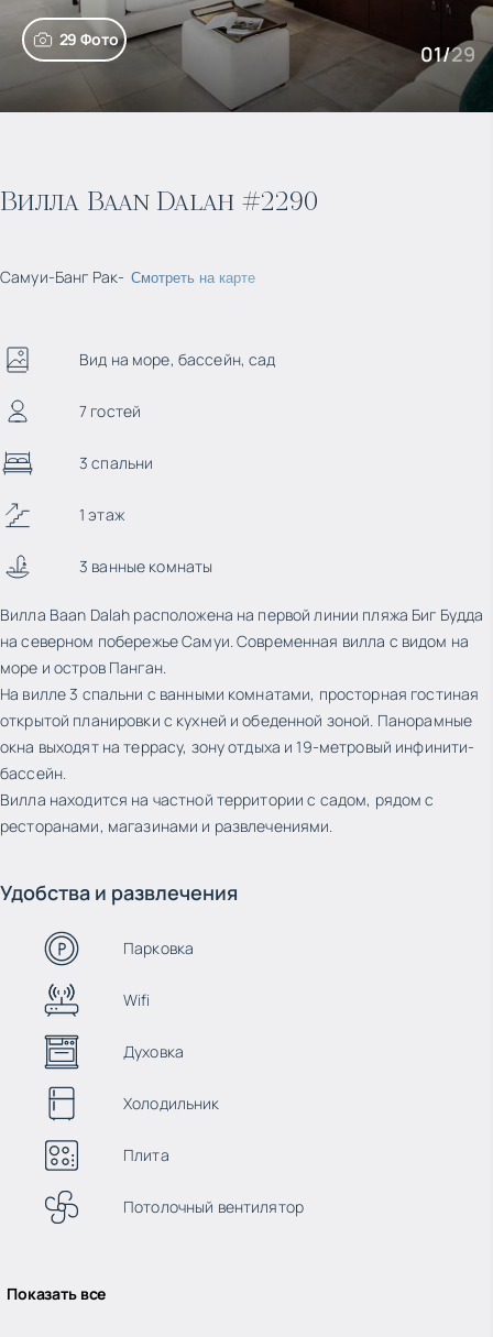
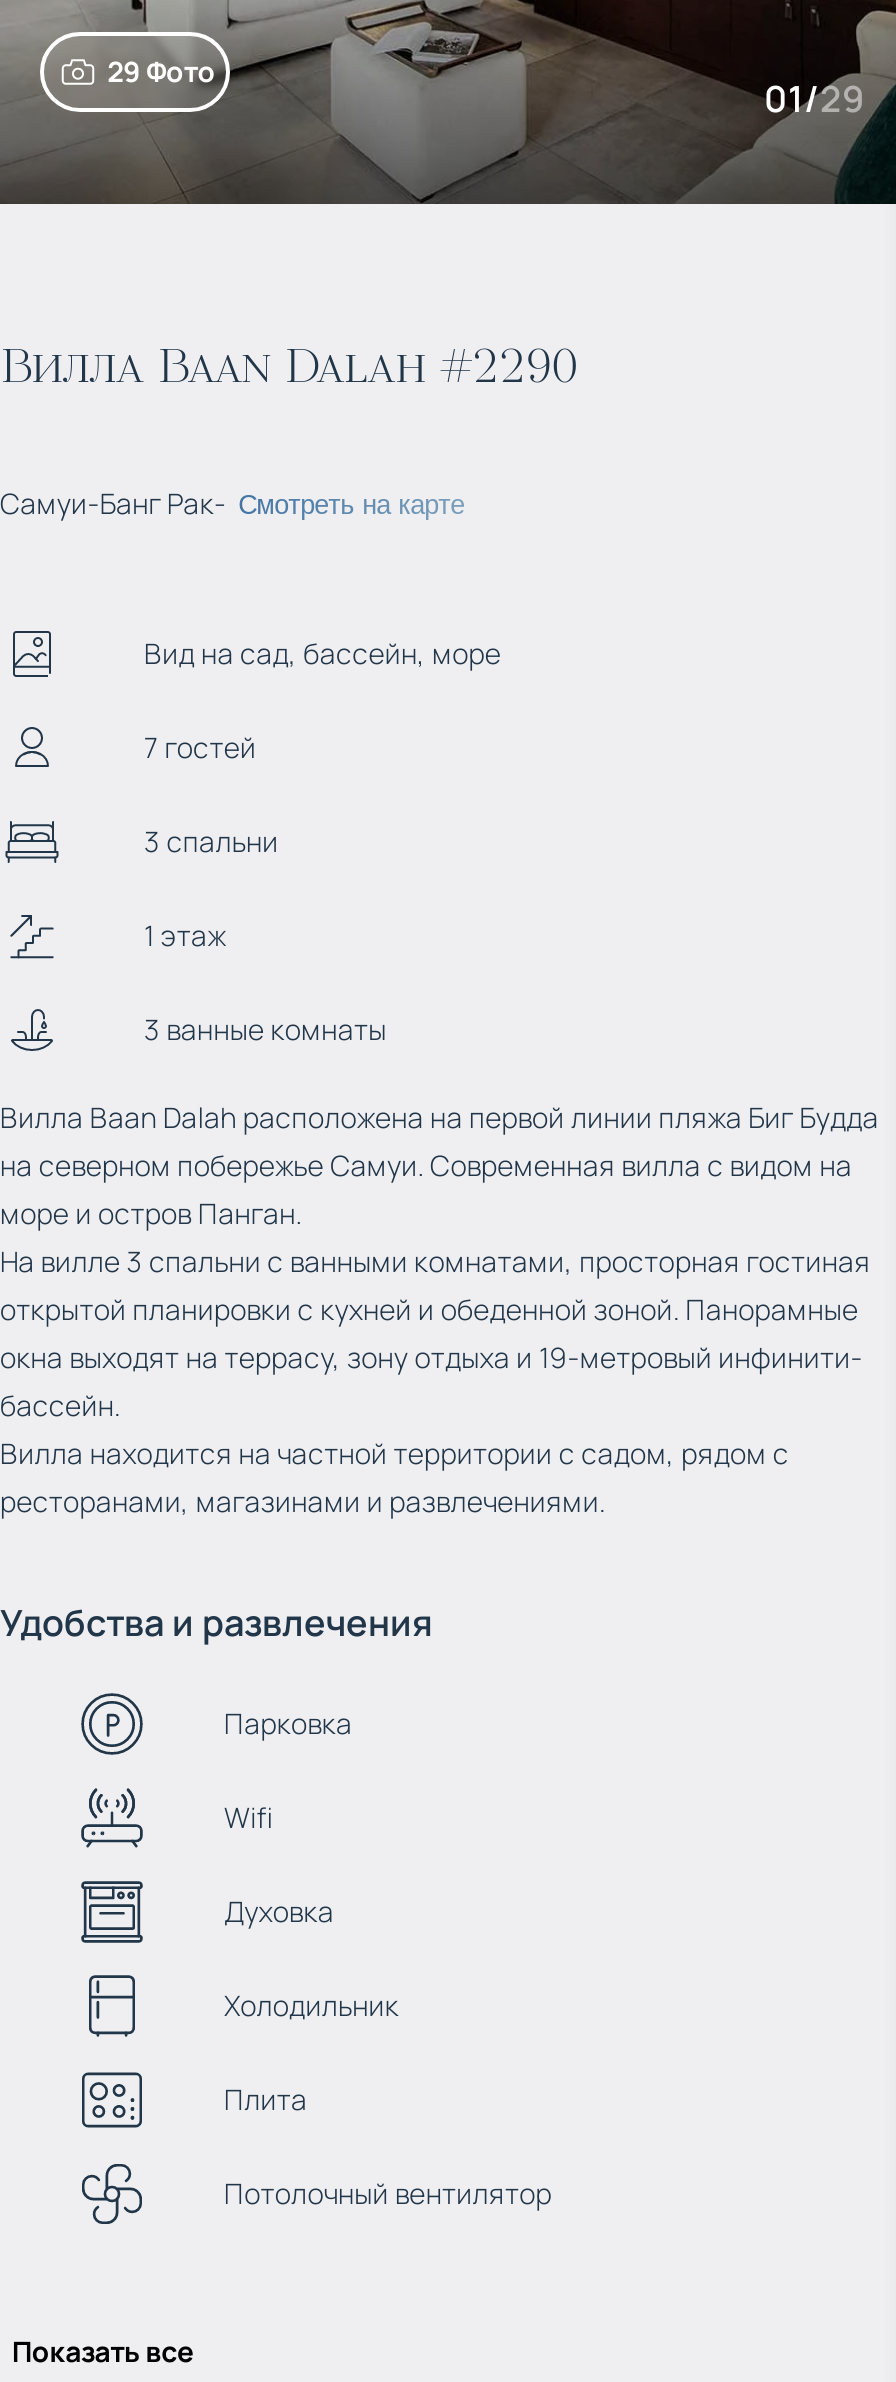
- Вид на море, бассейн, сад
+ Вид на сад, бассейн, море
